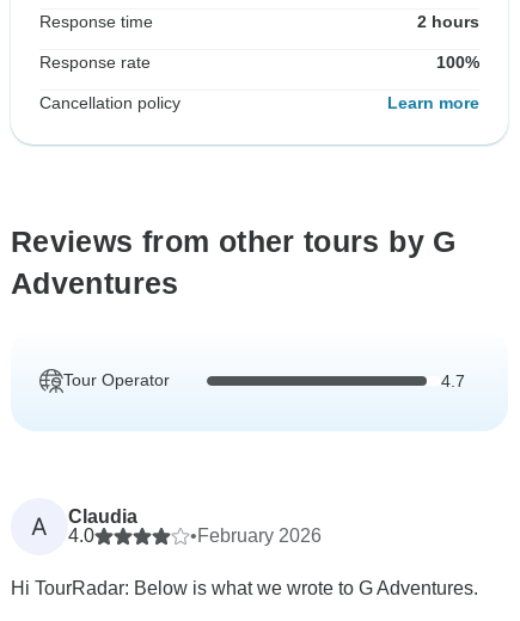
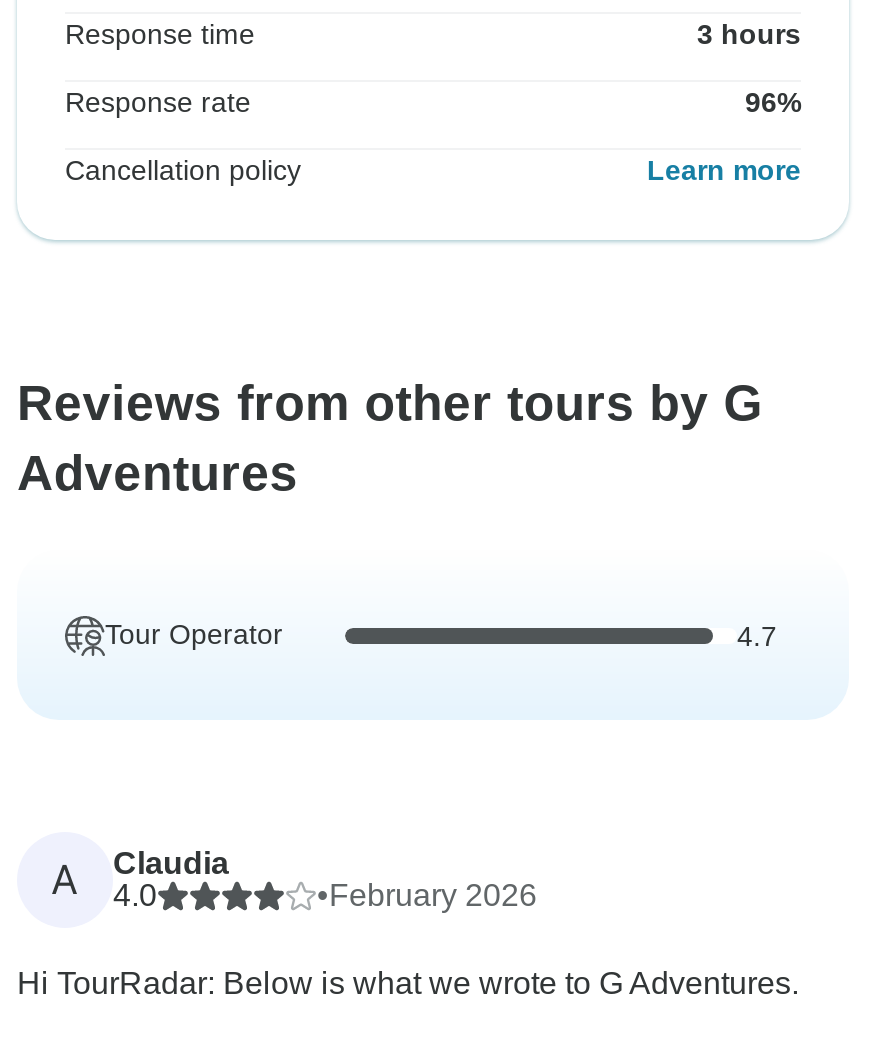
- 2 hours
+ 3 hours

- 100%
+ 96%
